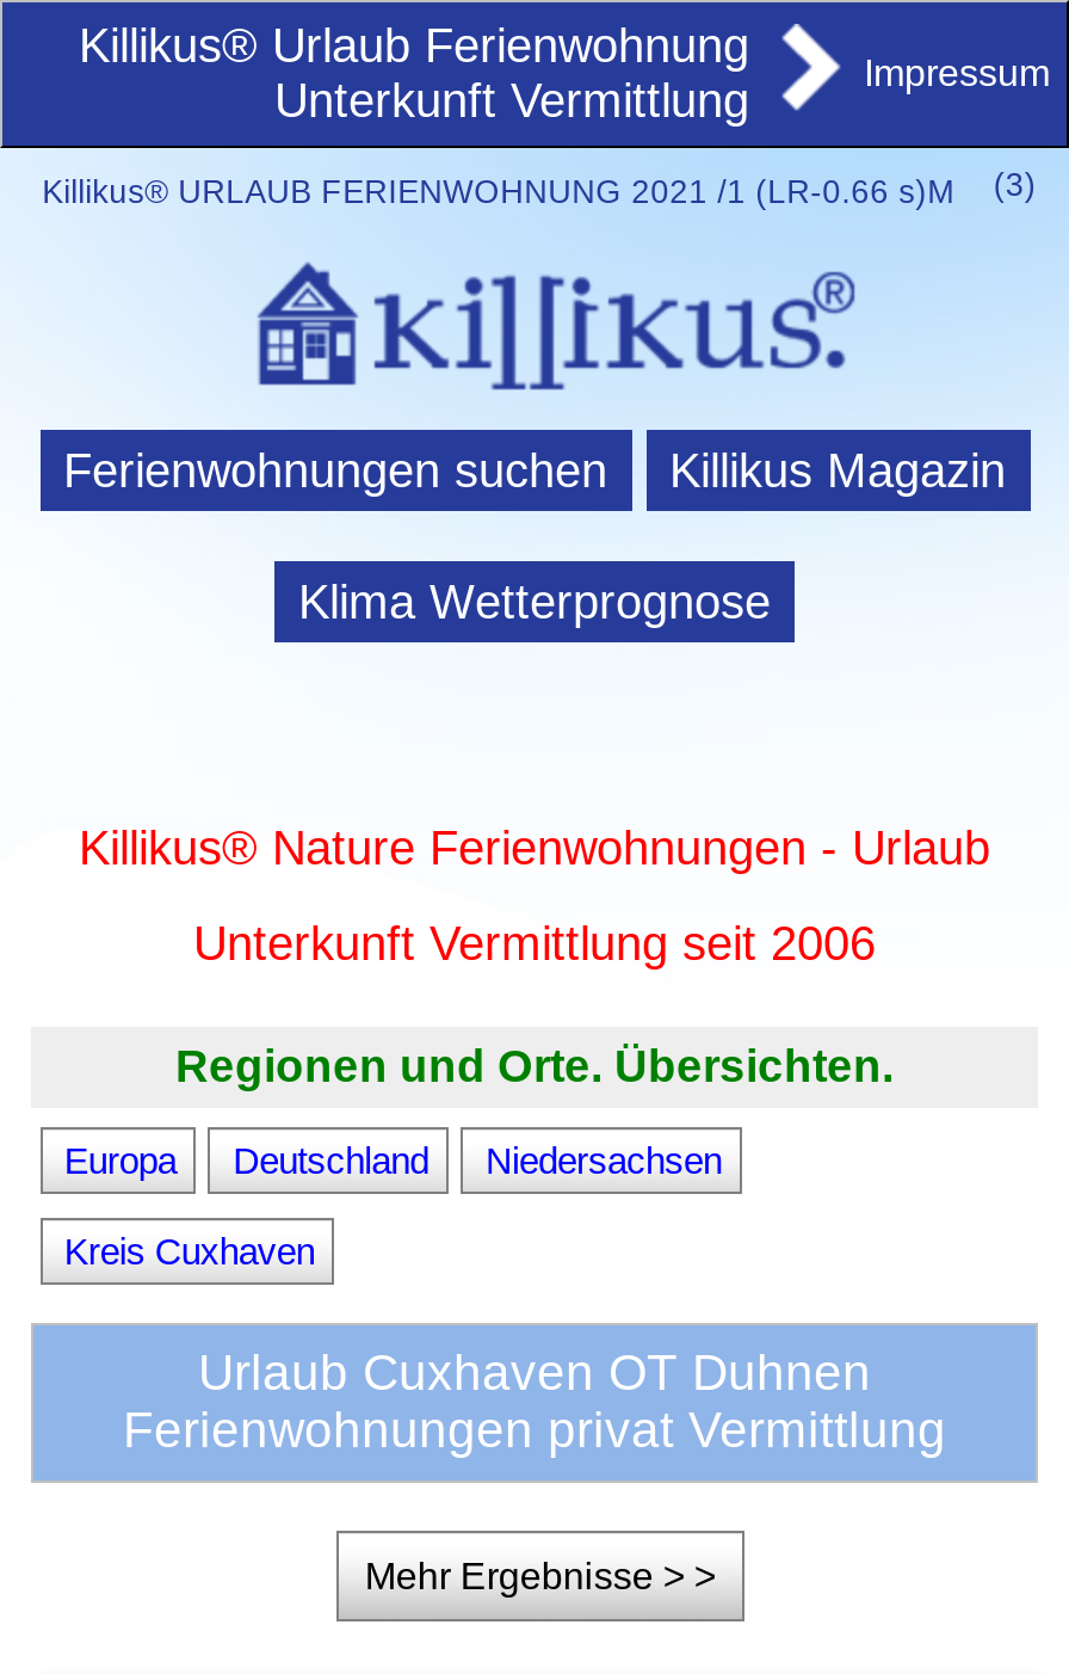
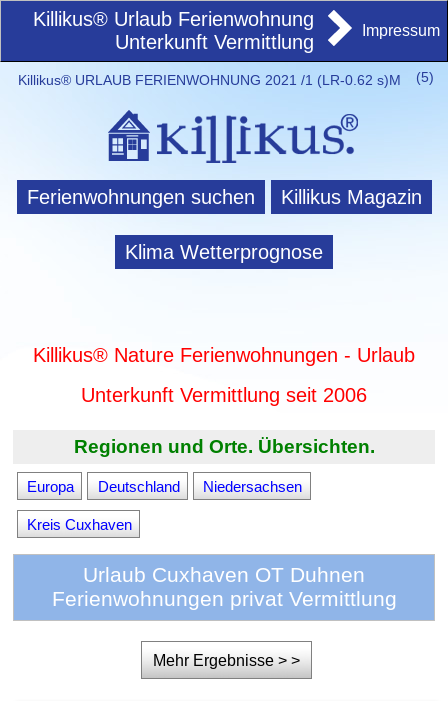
- Killikus® URLAUB FERIENWOHNUNG 2021 /1 (LR-0.66 s)M
+ Killikus® URLAUB FERIENWOHNUNG 2021 /1 (LR-0.62 s)M

- (3)
+ (5)
